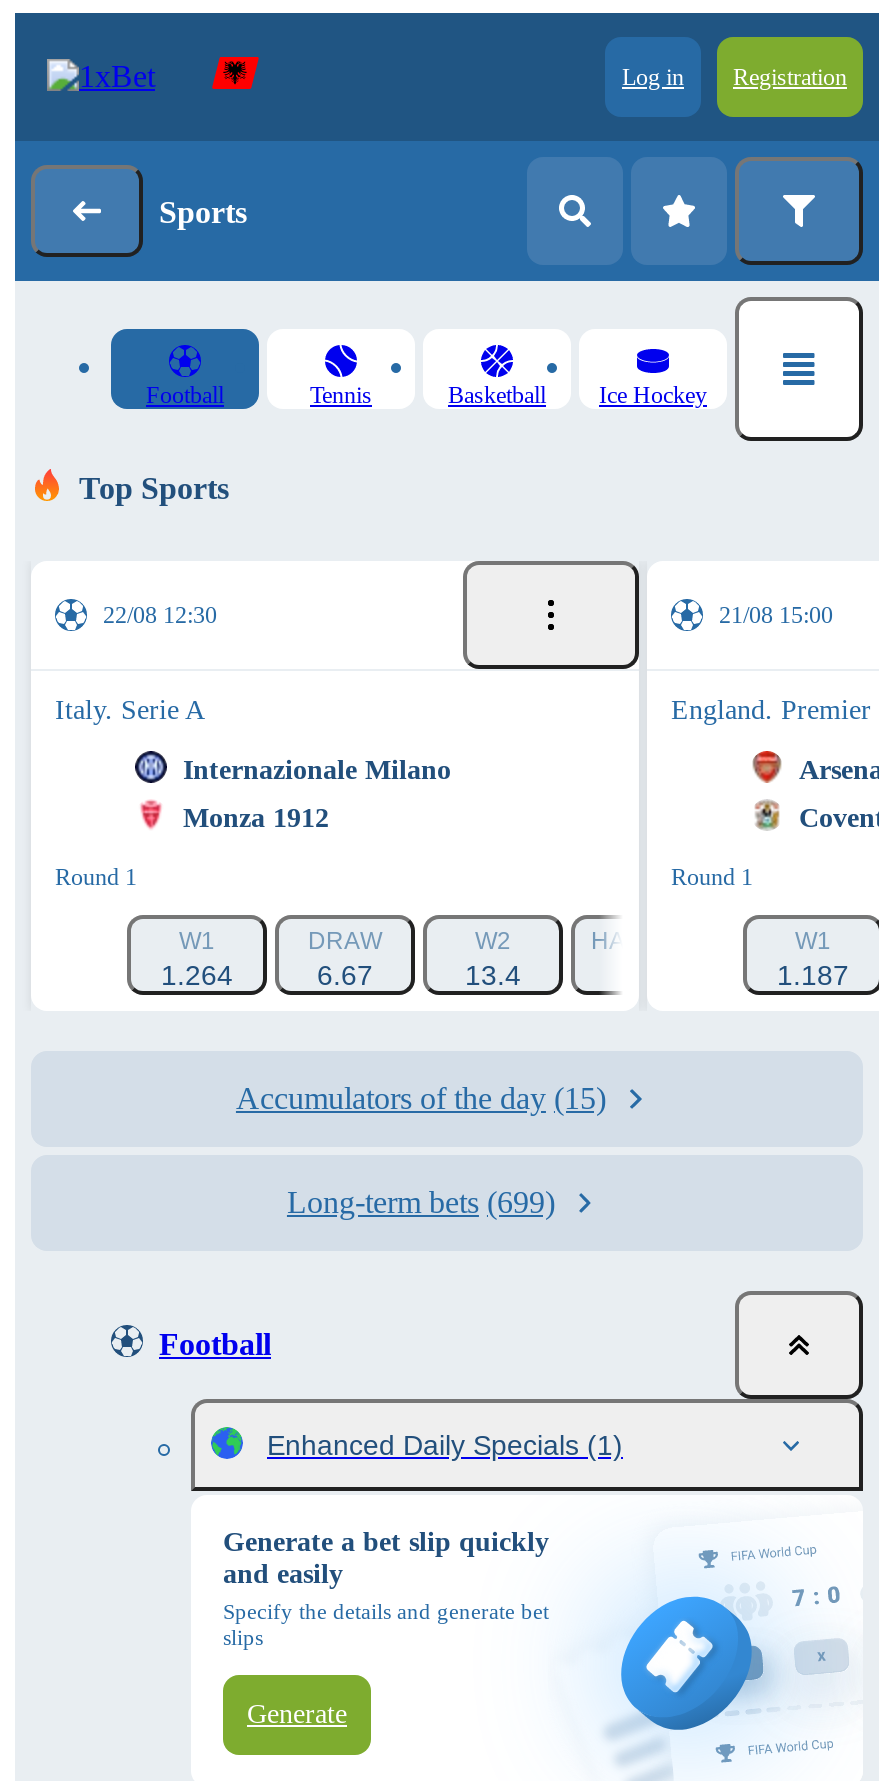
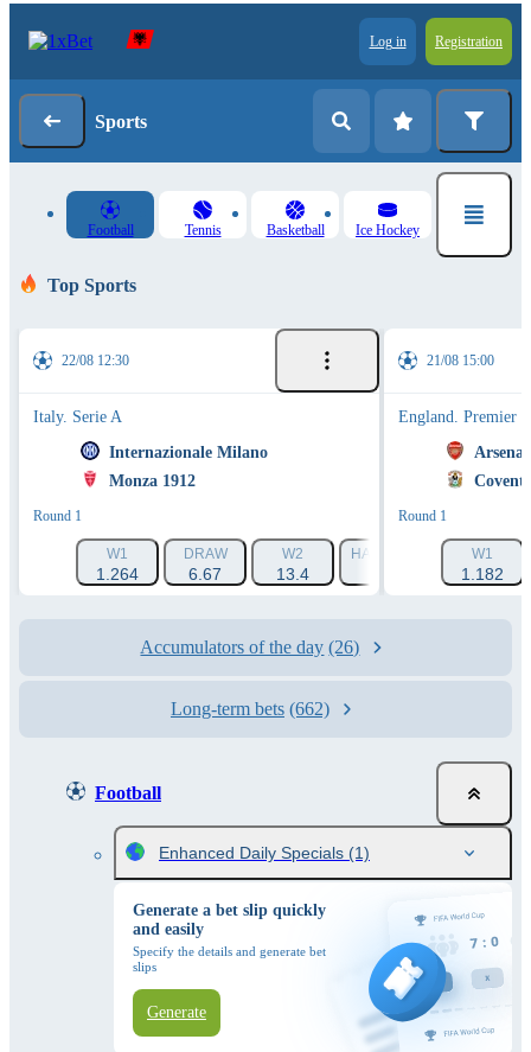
- 1.187
+ 1.182

- Accumulators of the day (15)
+ Accumulators of the day (26)

- Long-term bets (699)
+ Long-term bets (662)
